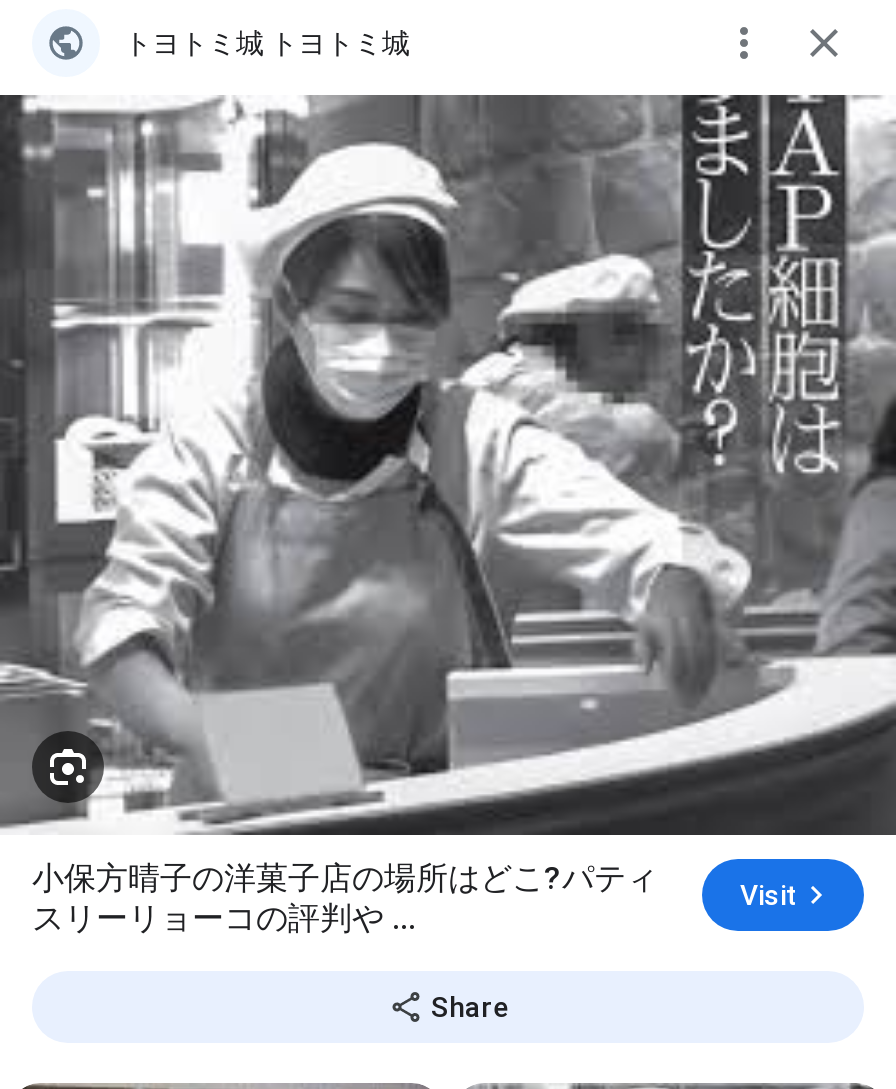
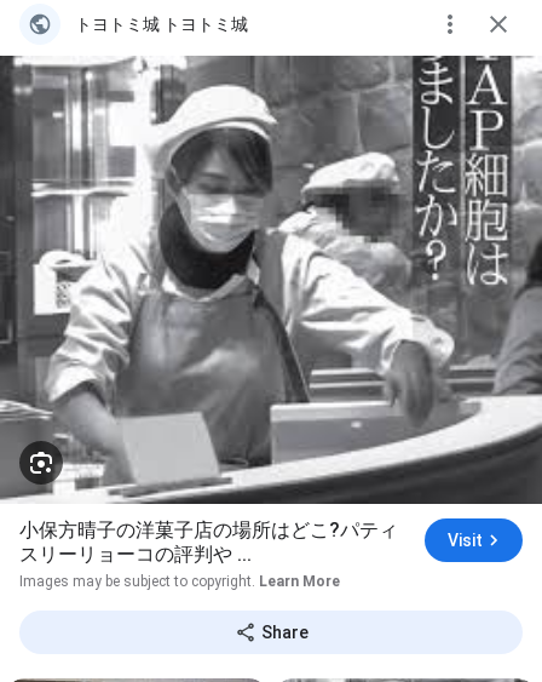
+ Images may be subject to copyright. Learn More
